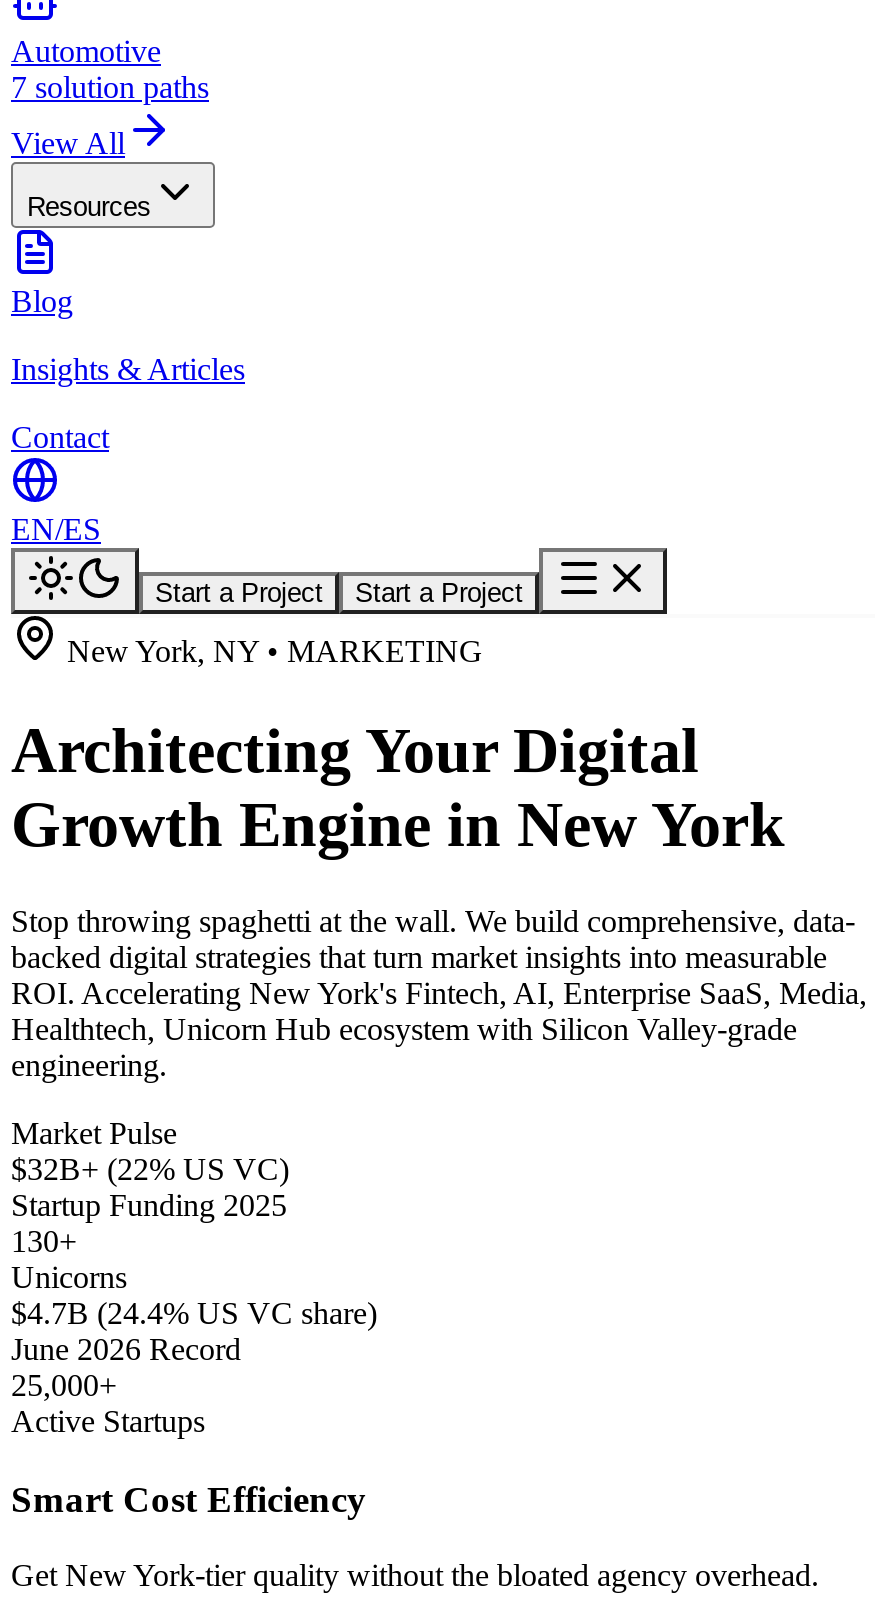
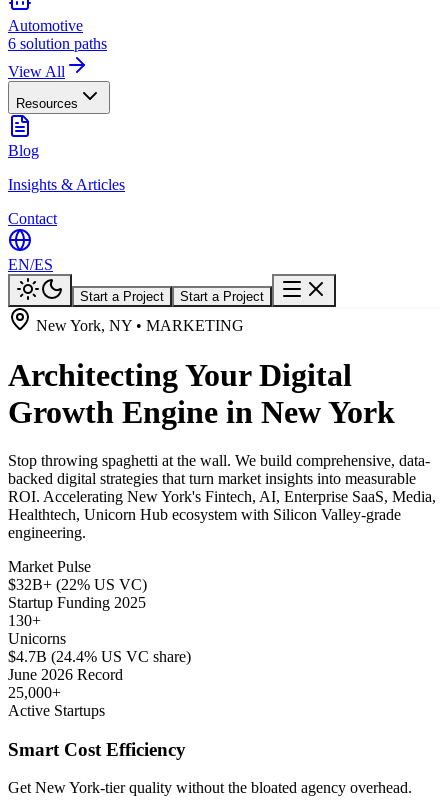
- 7 solution paths
+ 6 solution paths
